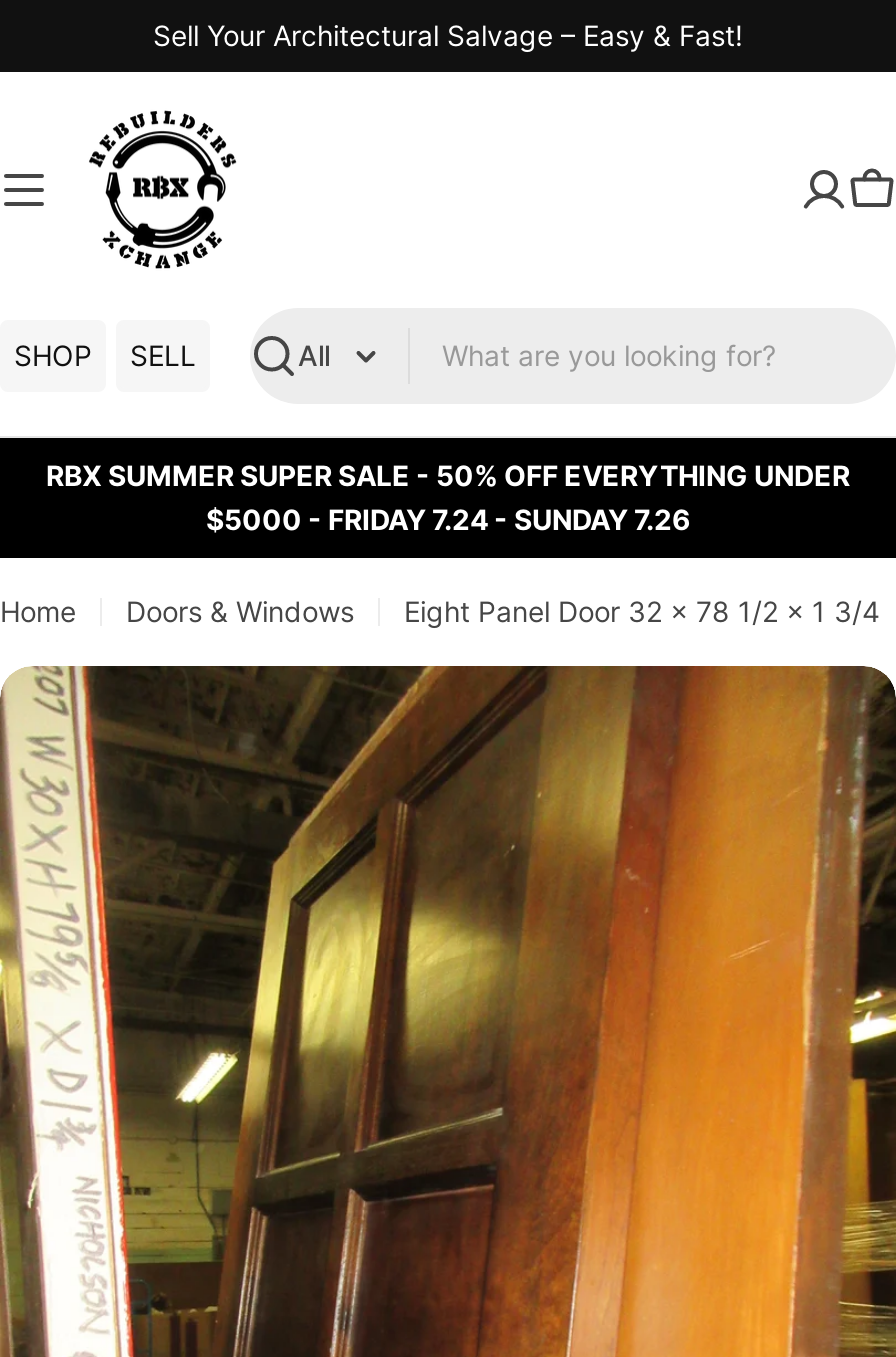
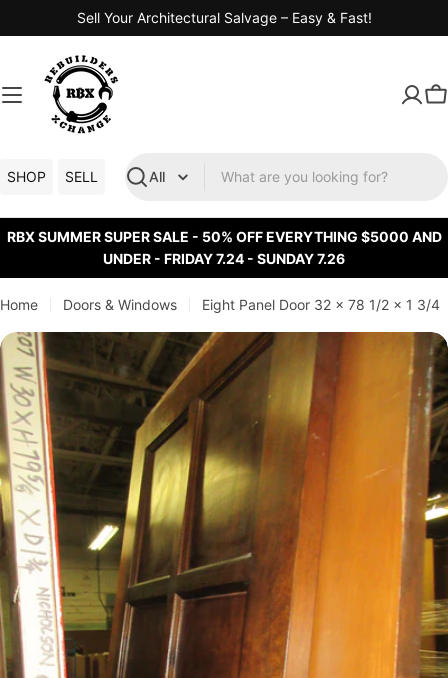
- RBX SUMMER SUPER SALE - 50% OFF EVERYTHING UNDER
- $5000 - FRIDAY 7.24 - SUNDAY 7.26
+ RBX SUMMER SUPER SALE - 50% OFF EVERYTHING $5000 AND
+ UNDER - FRIDAY 7.24 - SUNDAY 7.26
